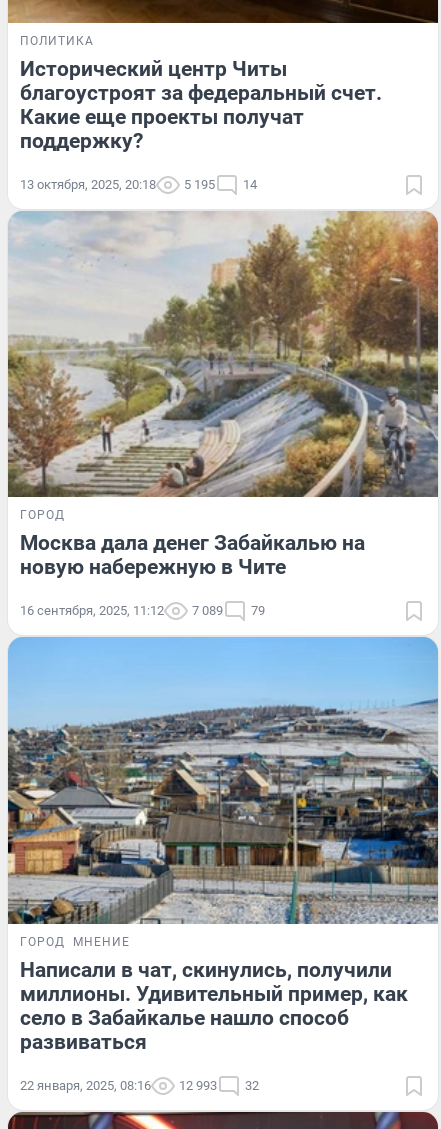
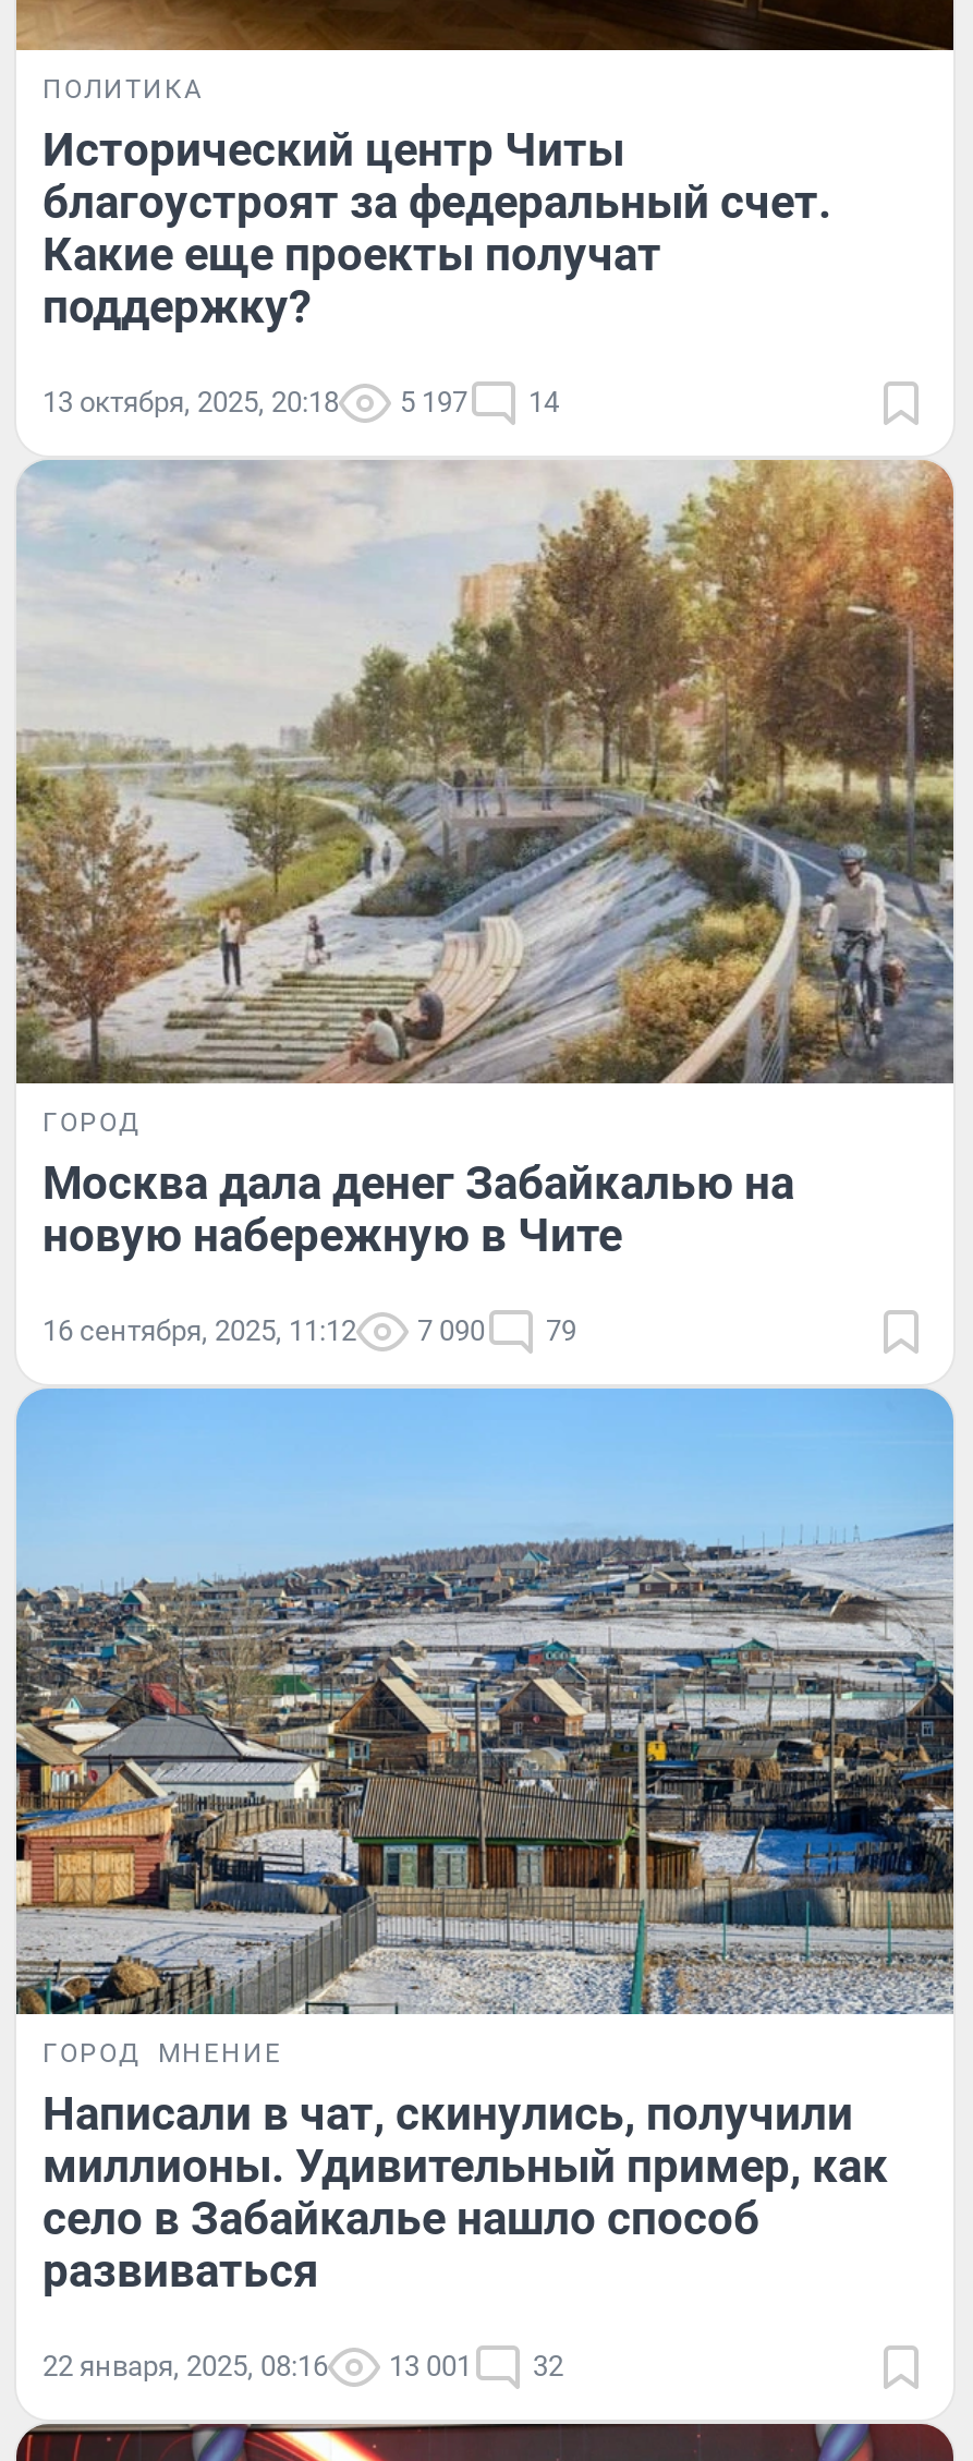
- 13 октября, 2025, 20:18 5 195 14
+ 13 октября, 2025, 20:18 5 197 14

- 16 сентября, 2025, 11:12 7 089 79
+ 16 сентября, 2025, 11:12 7 090 79

- 22 января, 2025, 08:16 12 993 32
+ 22 января, 2025, 08:16 13 001 32
